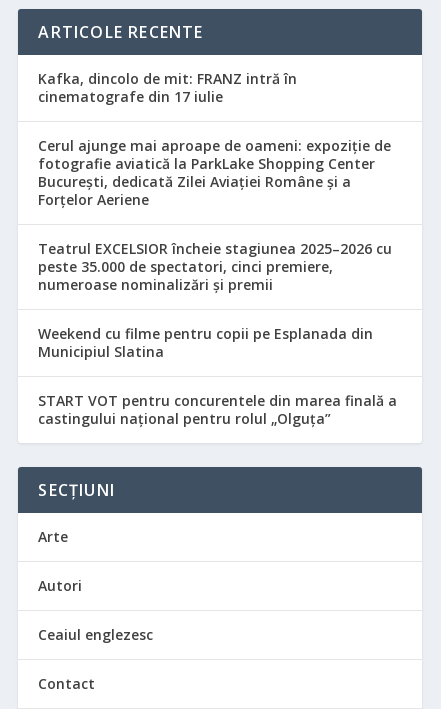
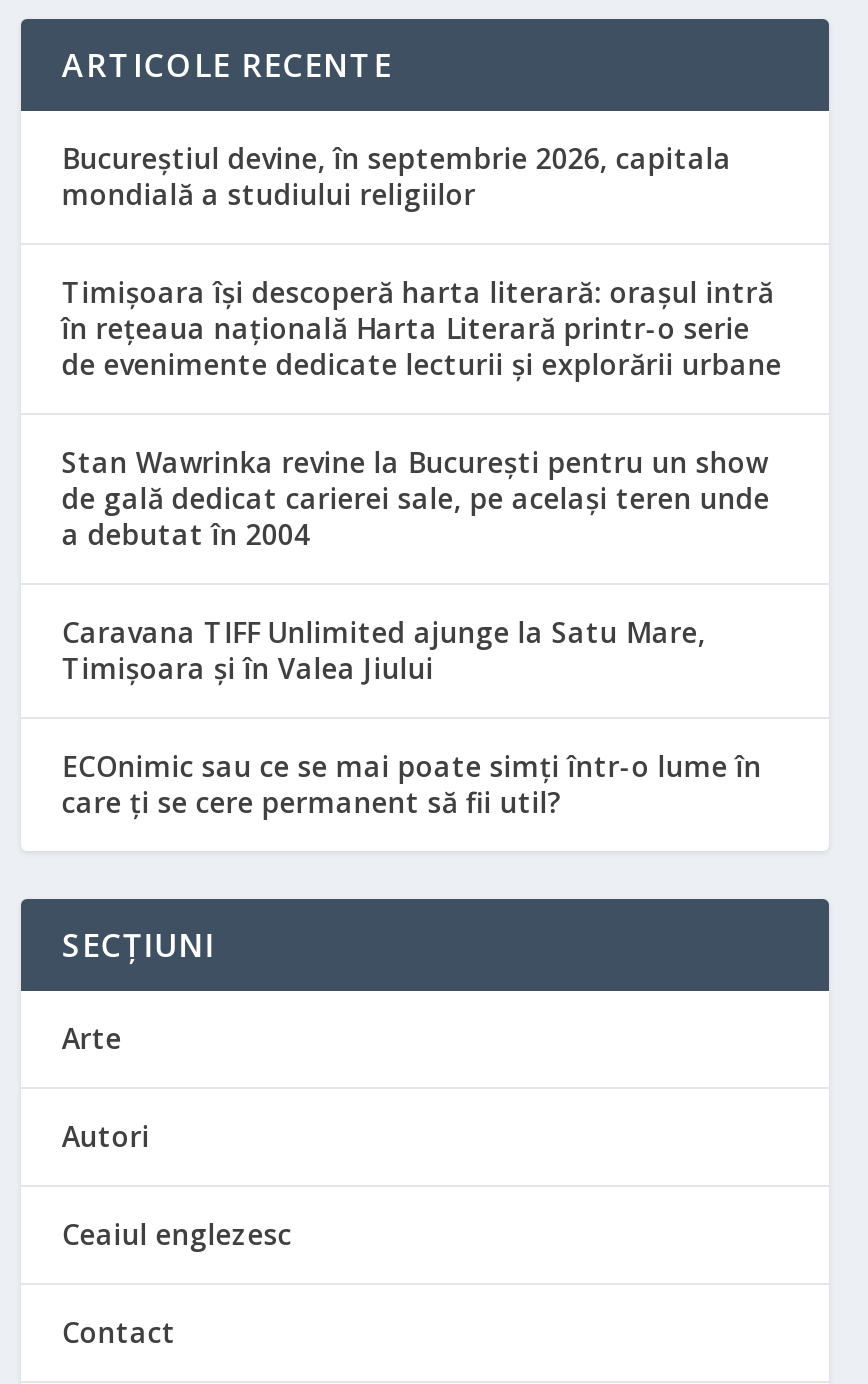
- Kafka, dincolo de mit: FRANZ intră în
- cinematografe din 17 iulie
+ Bucureștiul devine, în septembrie 2026, capitala
+ mondială a studiului religiilor

- Cerul ajunge mai aproape de oameni: expoziție de
- fotografie aviatică la ParkLake Shopping Center
- București, dedicată Zilei Aviației Române și a
- Forțelor Aeriene
+ Timișoara își descoperă harta literară: orașul intră
+ în rețeaua națională Harta Literară printr-o serie
+ de evenimente dedicate lecturii și explorării urbane

- Teatrul EXCELSIOR încheie stagiunea 2025–2026 cu
- peste 35.000 de spectatori, cinci premiere,
- numeroase nominalizări și premii
+ Stan Wawrinka revine la București pentru un show
+ de gală dedicat carierei sale, pe același teren unde
+ a debutat în 2004

- Weekend cu filme pentru copii pe Esplanada din
- Municipiul Slatina
+ Caravana TIFF Unlimited ajunge la Satu Mare,
+ Timișoara și în Valea Jiului

- START VOT pentru concurentele din marea finală a
- castingului național pentru rolul „Olguța”
+ ECOnimic sau ce se mai poate simți într-o lume în
+ care ți se cere permanent să fii util?
